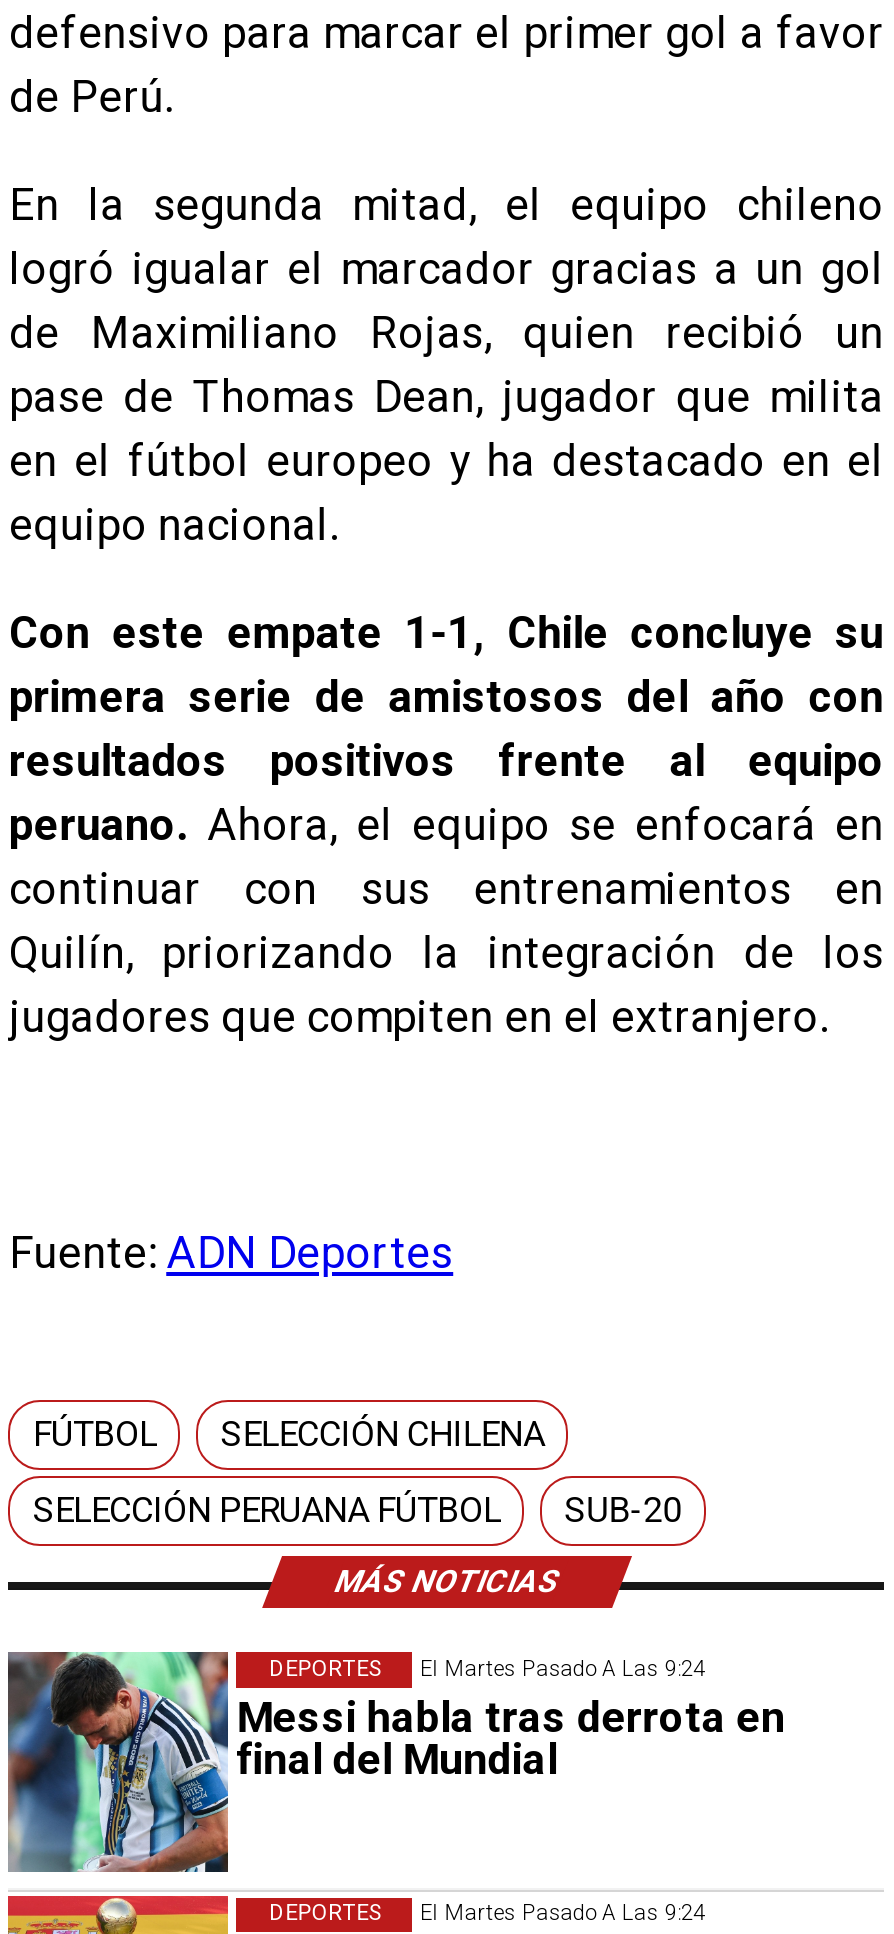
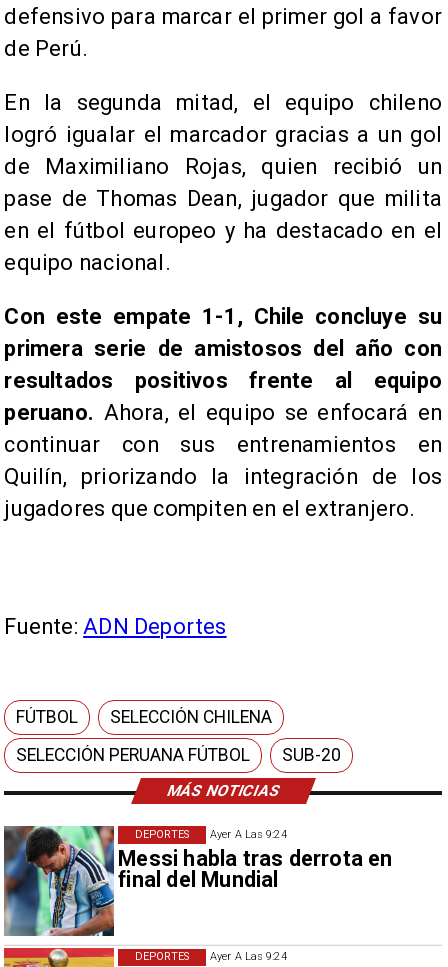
- El Martes Pasado A Las 9:24
+ Ayer A Las 9:24

- El Martes Pasado A Las 9:24
+ Ayer A Las 9:24
